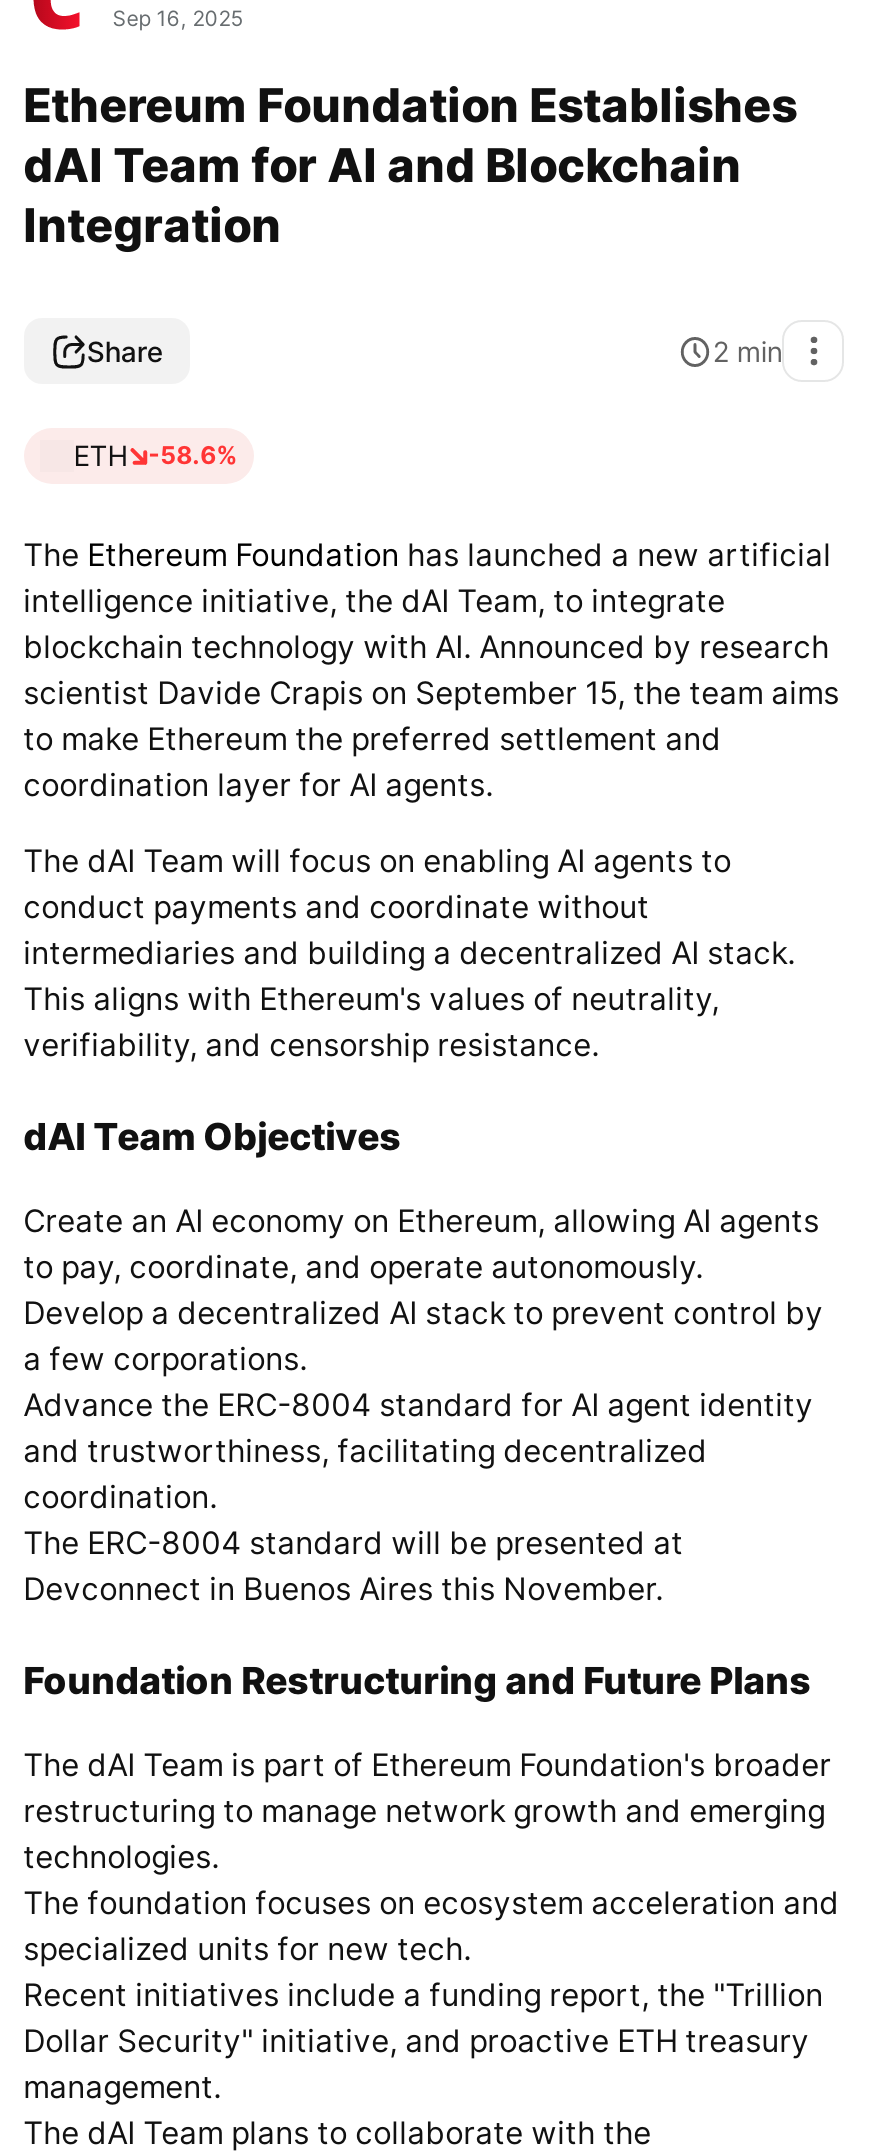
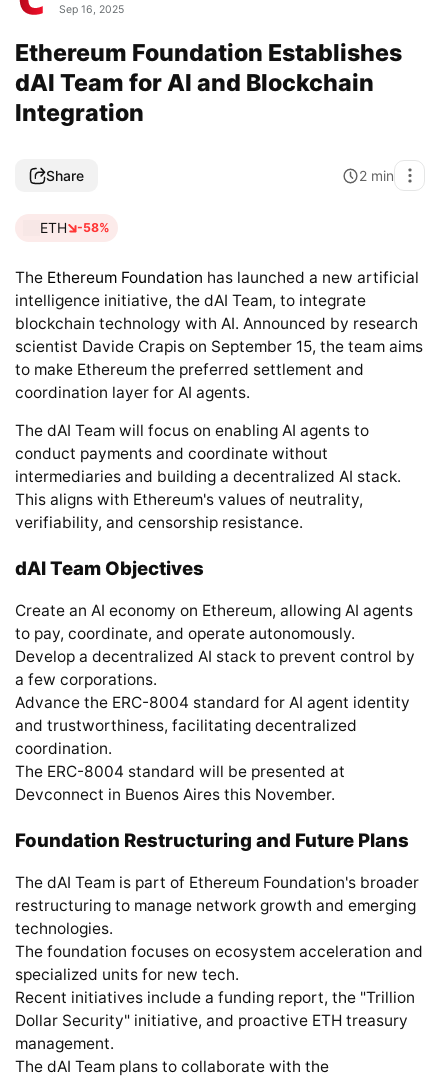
- ETH -58.6%
+ ETH -58%
